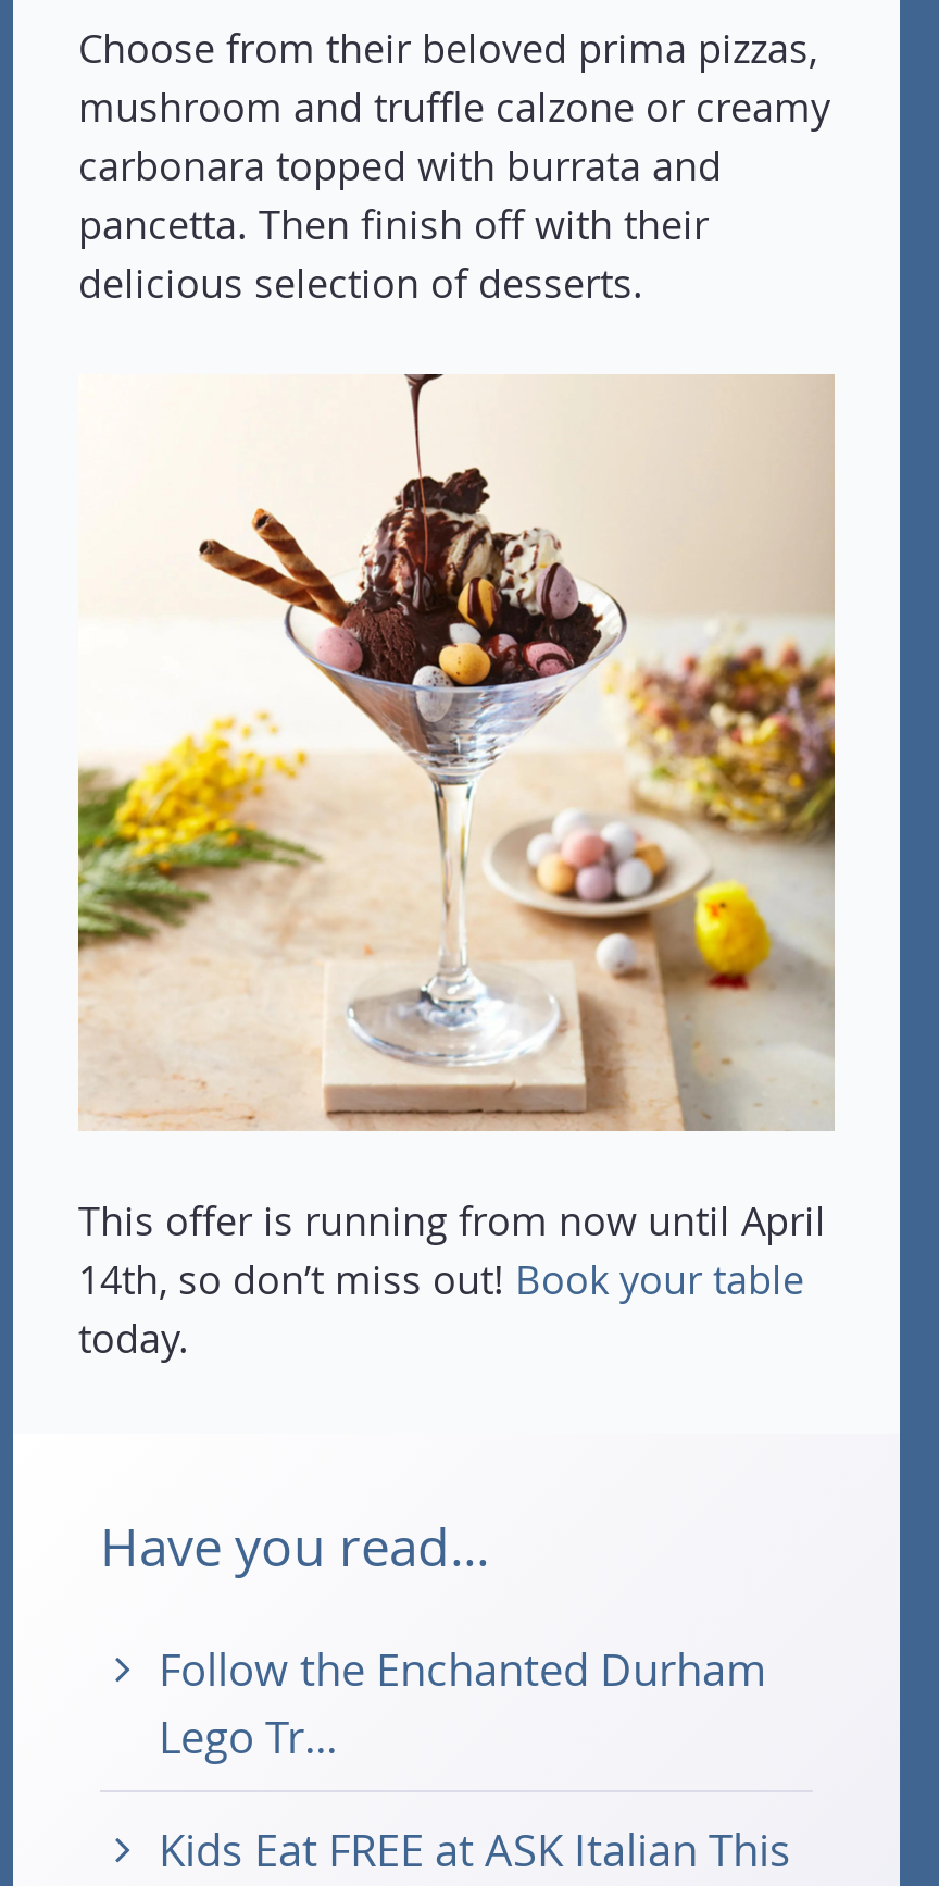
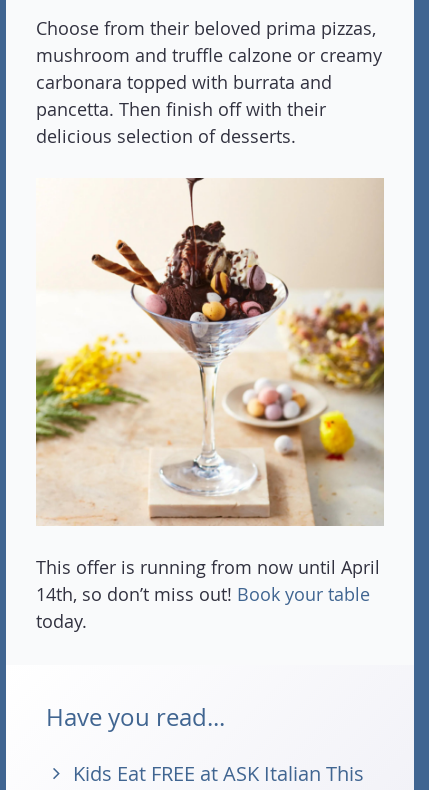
- Follow the Enchanted Durham
- Lego Tr...
